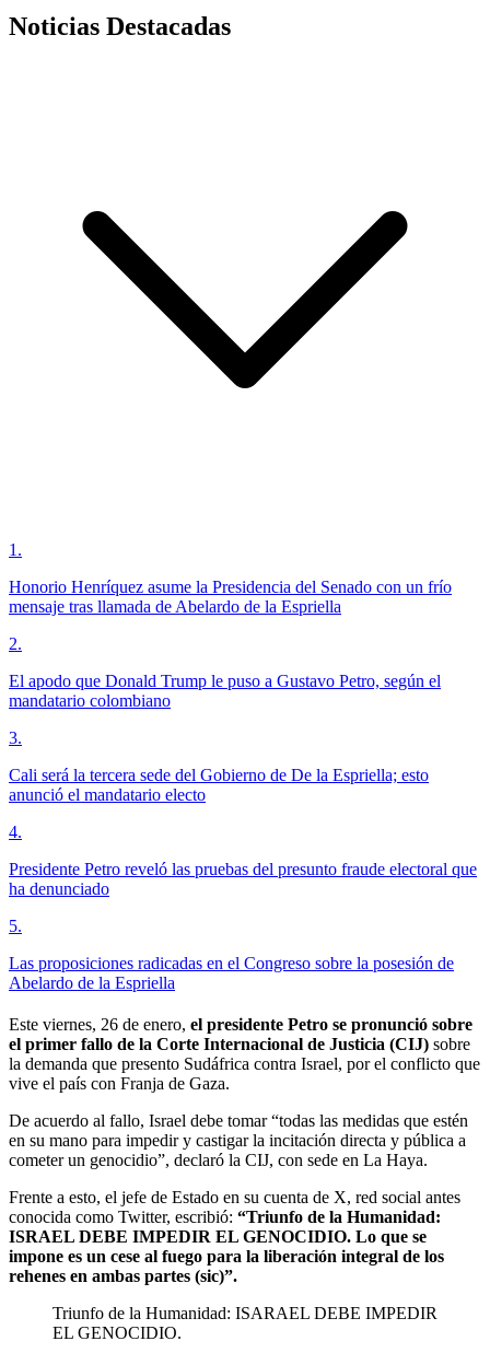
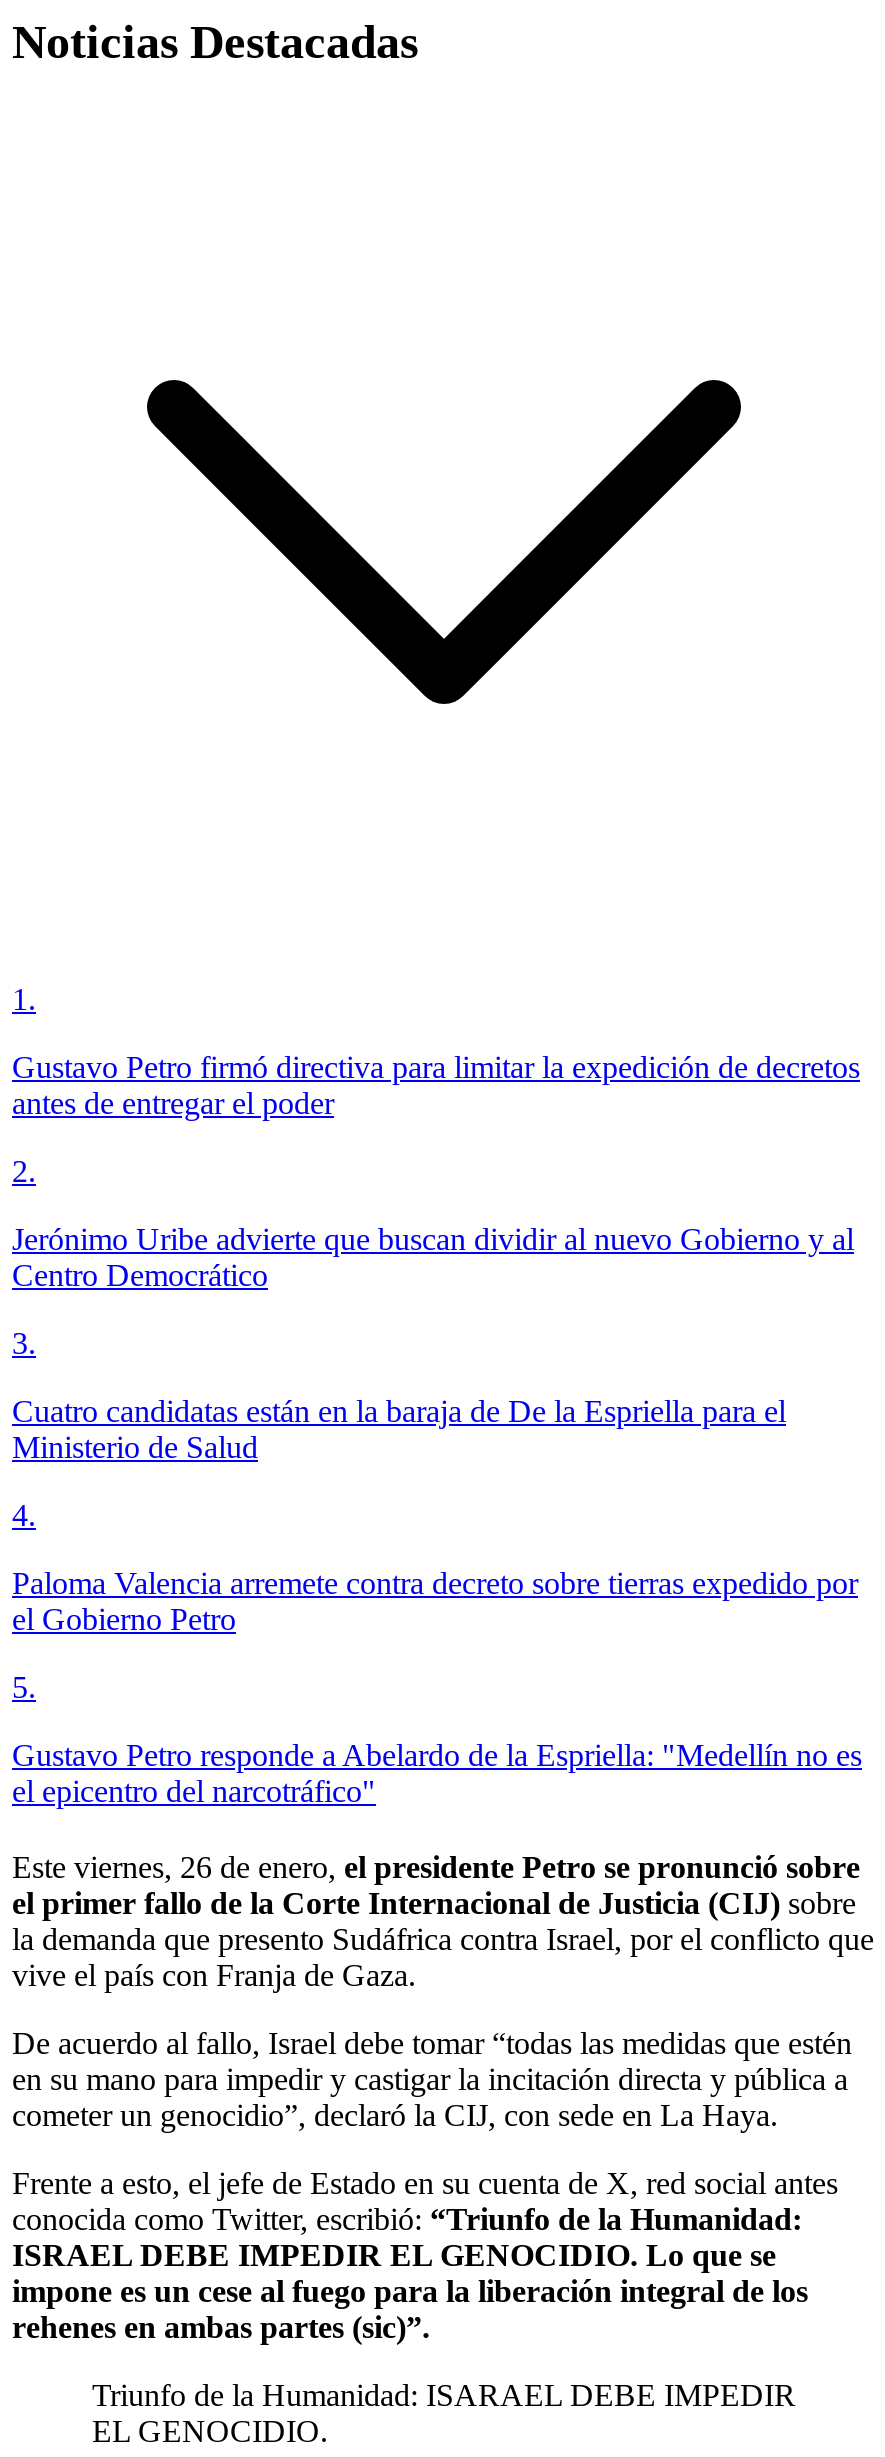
- Honorio Henríquez asume la Presidencia del Senado con un frío
- mensaje tras llamada de Abelardo de la Espriella
+ Gustavo Petro firmó directiva para limitar la expedición de decretos
+ antes de entregar el poder

- El apodo que Donald Trump le puso a Gustavo Petro, según el
- mandatario colombiano
+ Jerónimo Uribe advierte que buscan dividir al nuevo Gobierno y al
+ Centro Democrático

- Cali será la tercera sede del Gobierno de De la Espriella; esto
- anunció el mandatario electo
+ Cuatro candidatas están en la baraja de De la Espriella para el
+ Ministerio de Salud

- Presidente Petro reveló las pruebas del presunto fraude electoral que
- ha denunciado
+ Paloma Valencia arremete contra decreto sobre tierras expedido por
+ el Gobierno Petro

- Las proposiciones radicadas en el Congreso sobre la posesión de
- Abelardo de la Espriella
+ Gustavo Petro responde a Abelardo de la Espriella: "Medellín no es
+ el epicentro del narcotráfico"
